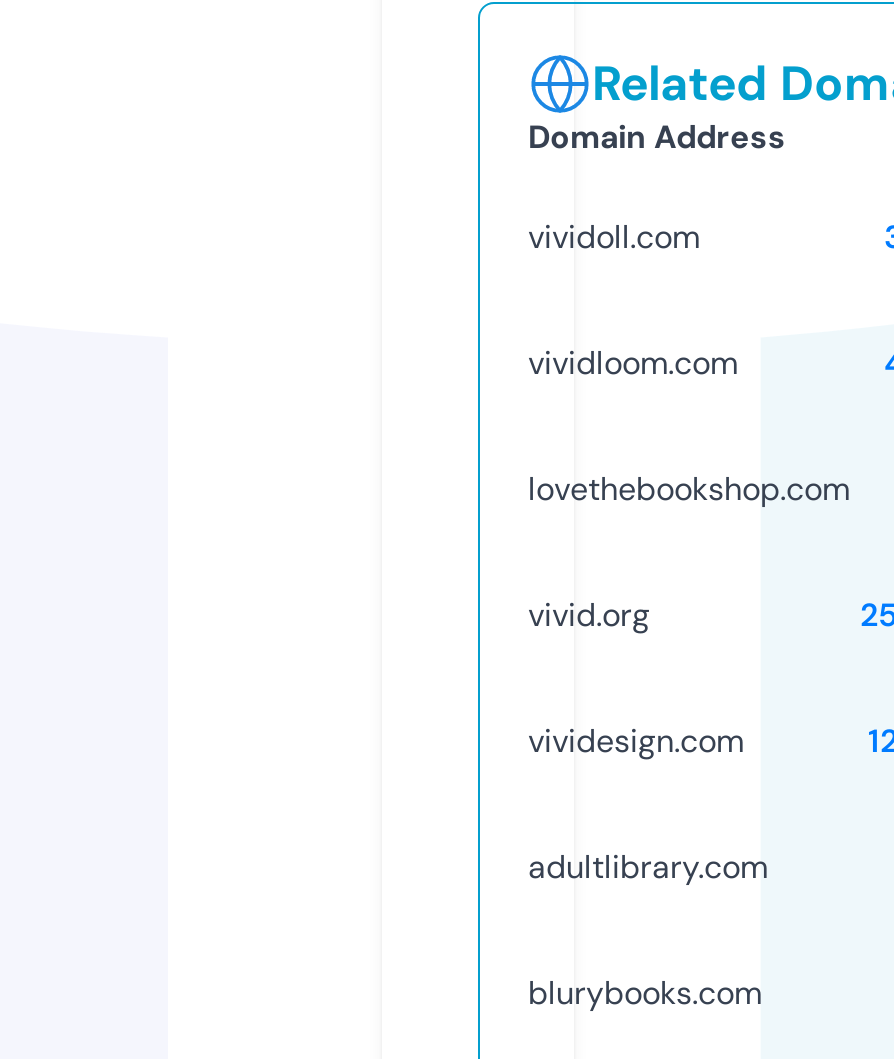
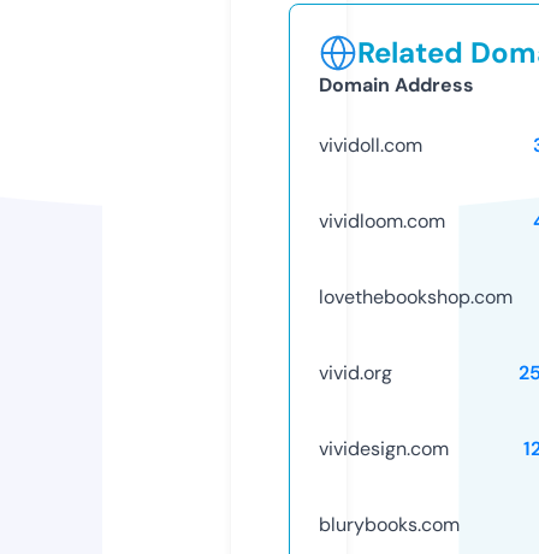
- adultlibrary.com
